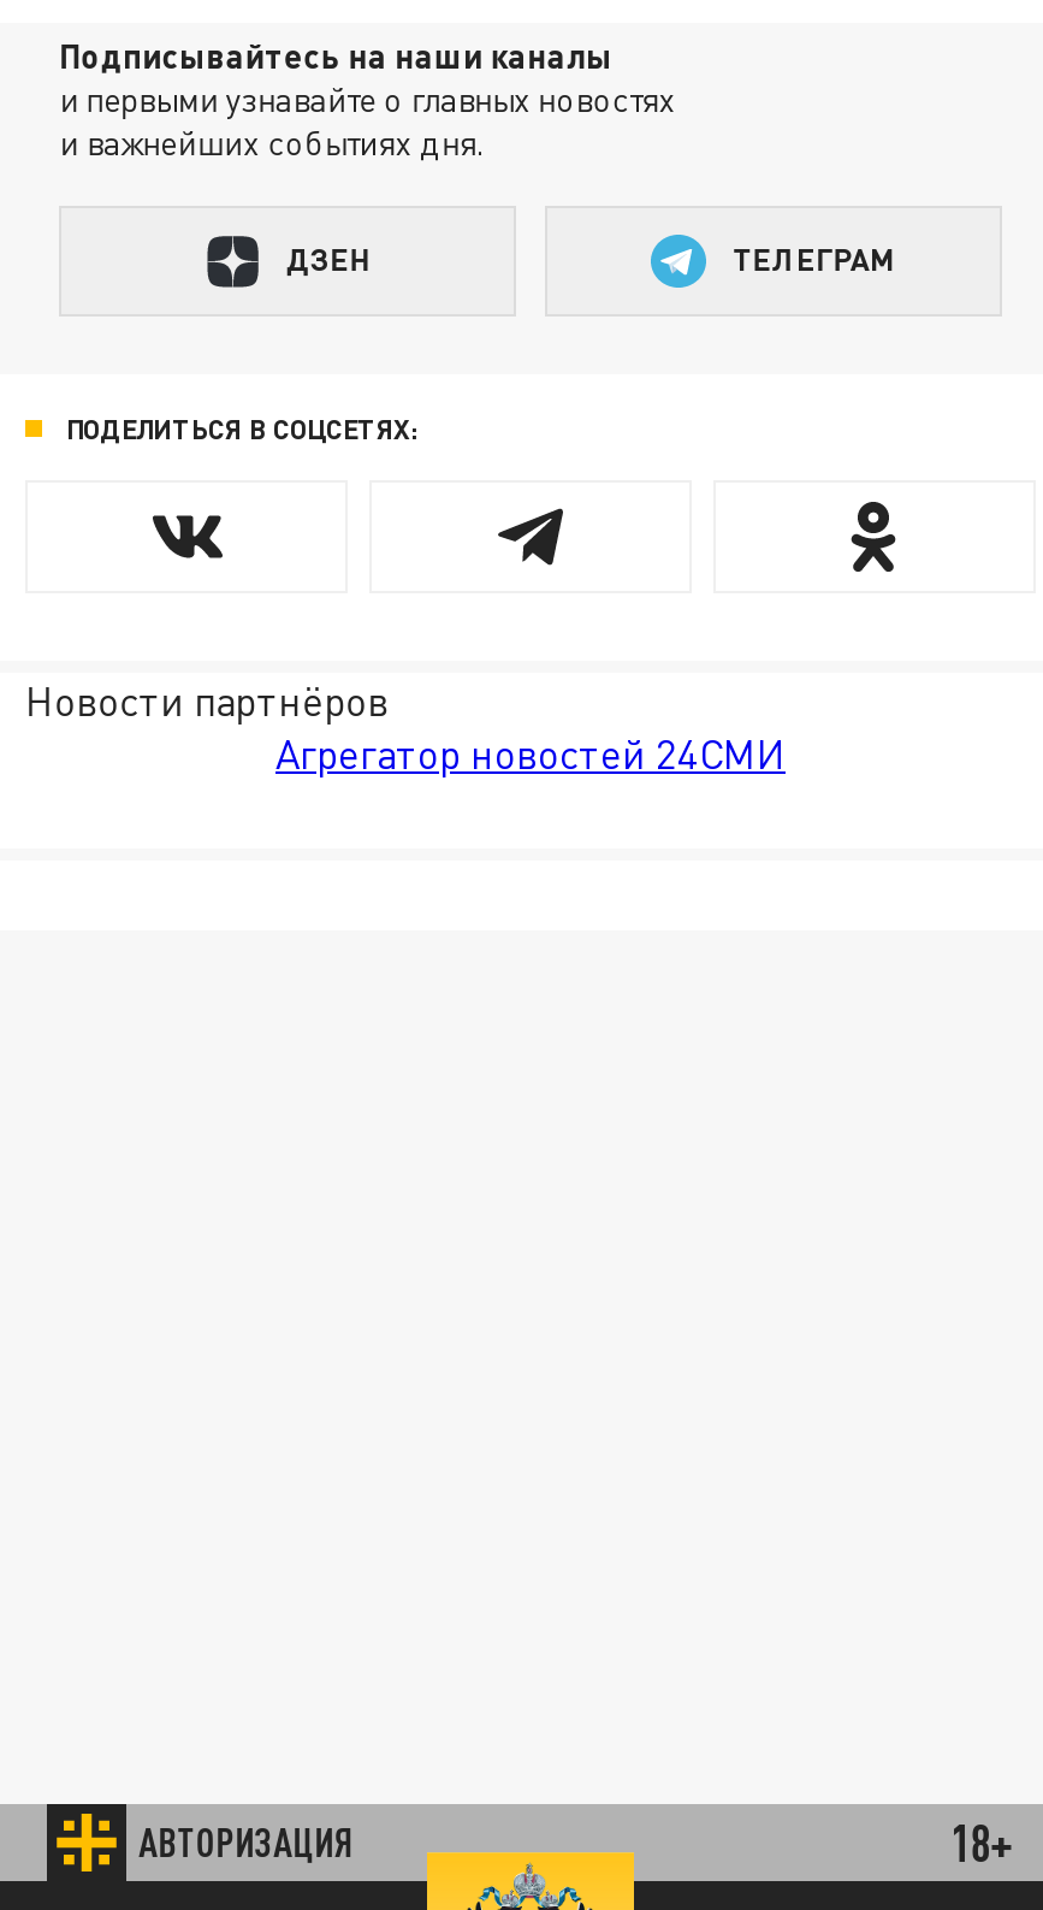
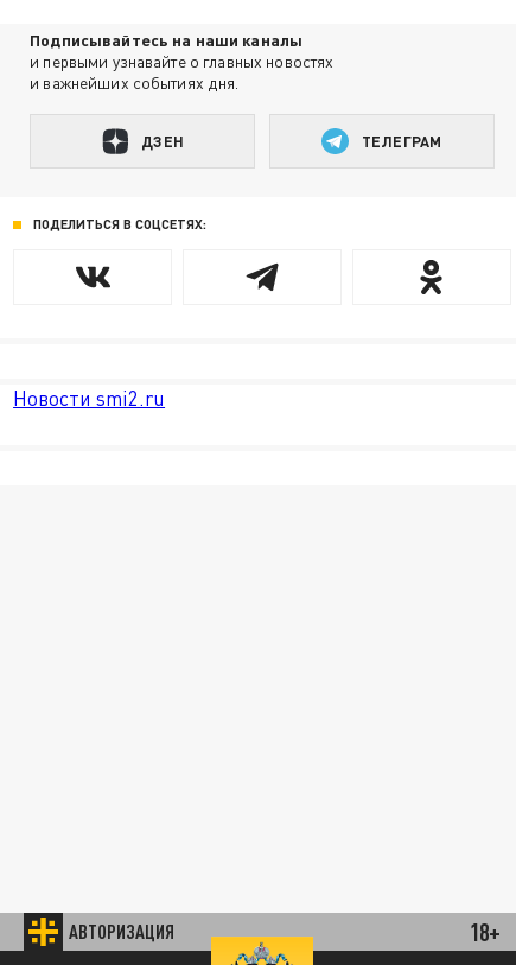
- Новости партнёров
- Агрегатор новостей 24СМИ
+ Новости smi2.ru
